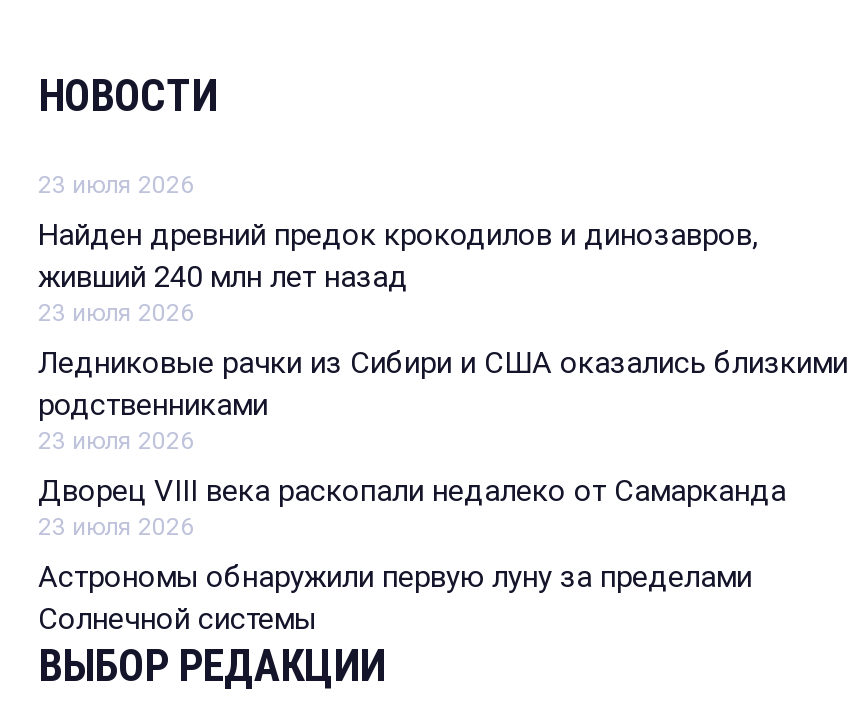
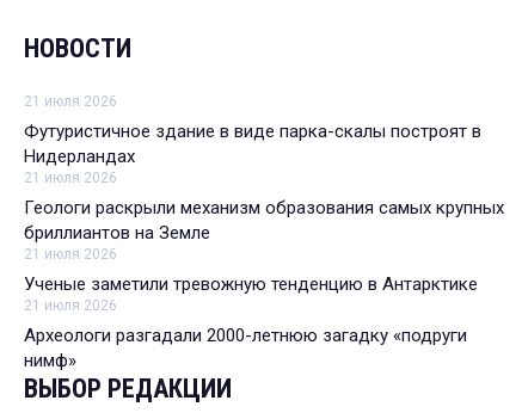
- 23 июля 2026
+ 21 июля 2026

- Найден древний предок крокодилов и динозавров,
- живший 240 млн лет назад
- 23 июля 2026
+ Футуристичное здание в виде парка-скалы построят в
+ Нидерландах
+ 21 июля 2026

- Ледниковые рачки из Сибири и США оказались близкими
- родственниками
- 23 июля 2026
+ Геологи раскрыли механизм образования самых крупных
+ бриллиантов на Земле
+ 21 июля 2026

- Дворец VIII века раскопали недалеко от Самарканда
- 23 июля 2026
+ Ученые заметили тревожную тенденцию в Антарктике
+ 21 июля 2026

- Астрономы обнаружили первую луну за пределами
- Солнечной системы
+ Археологи разгадали 2000-летнюю загадку «подруги
+ нимф»
